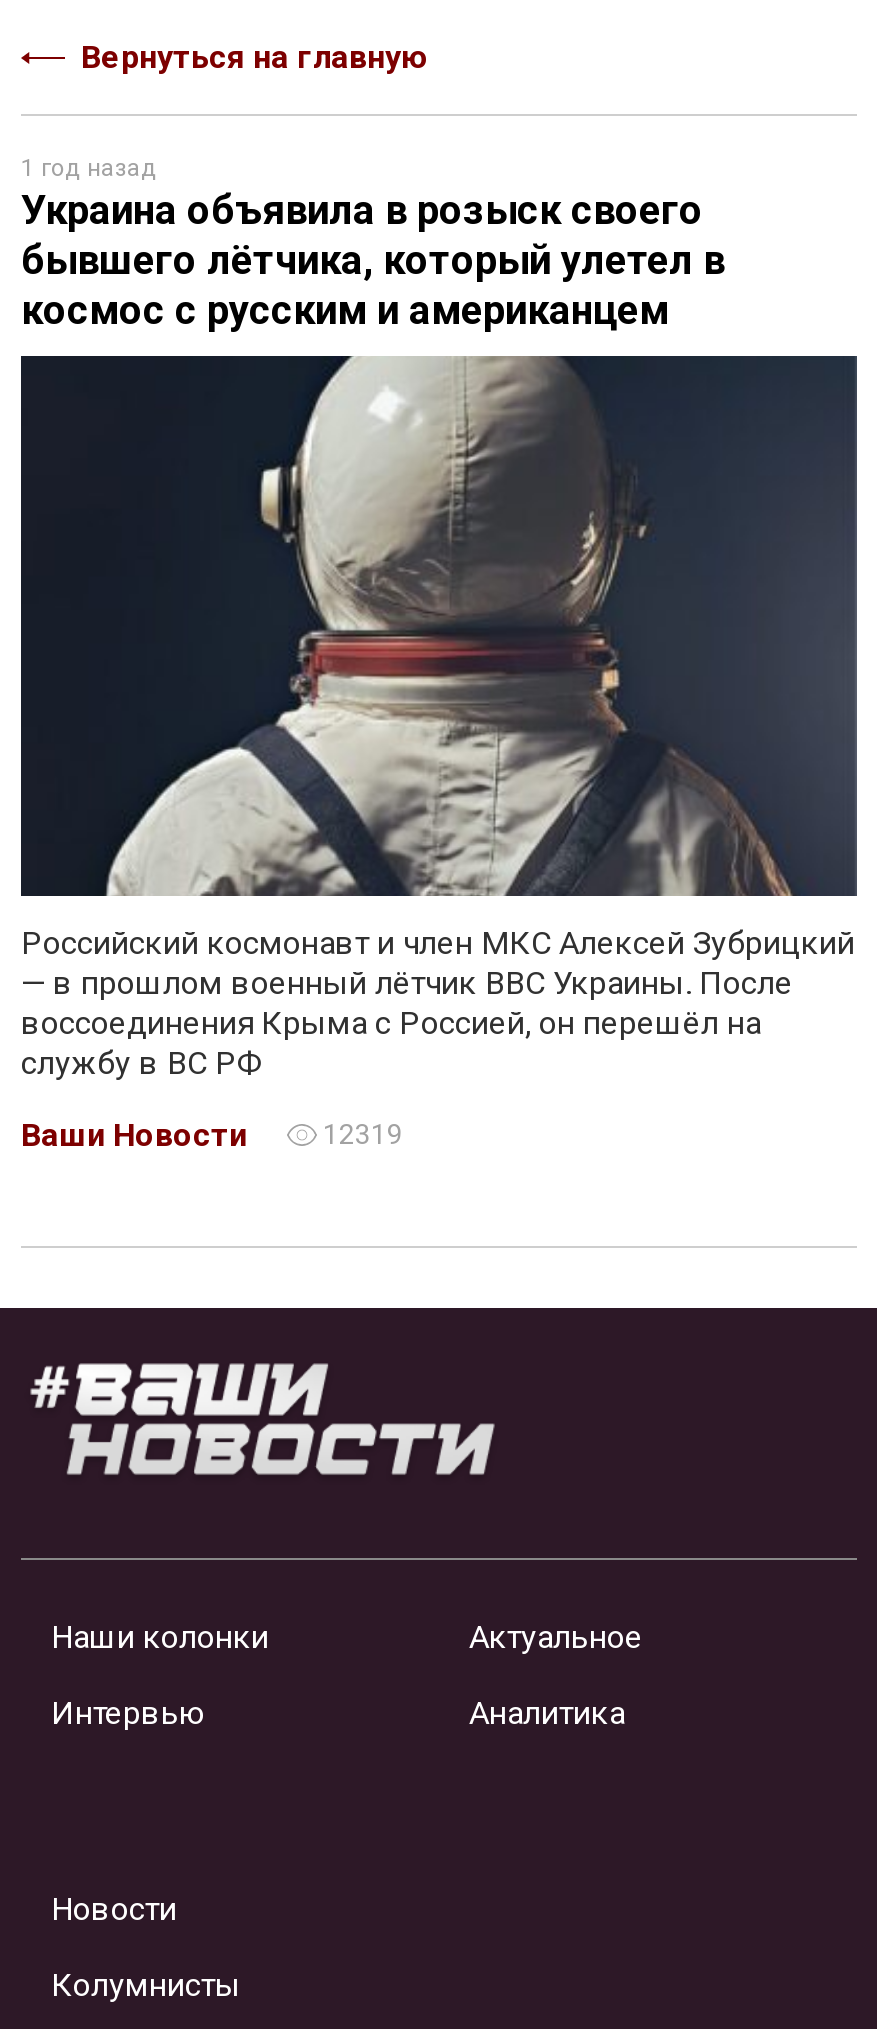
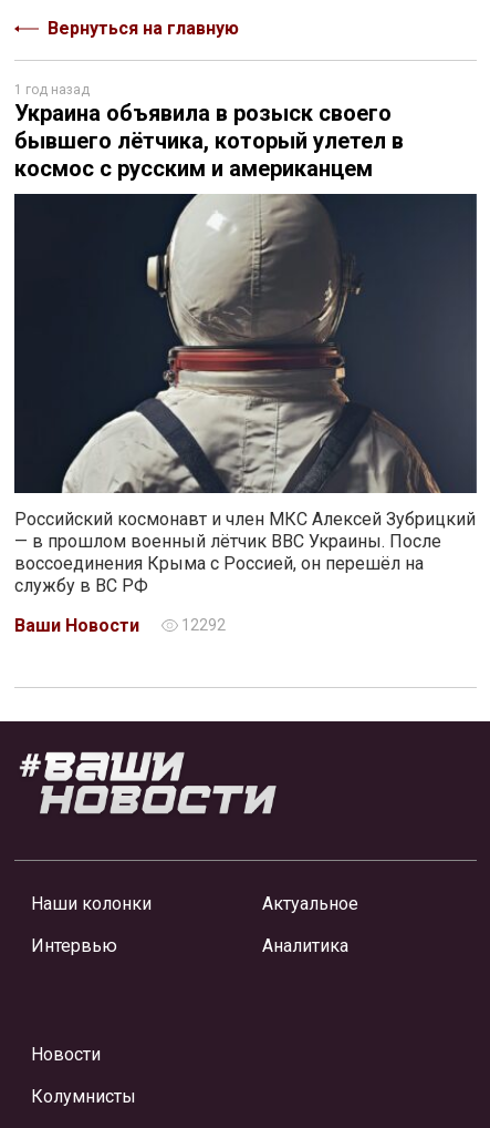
- 12319
+ 12292
